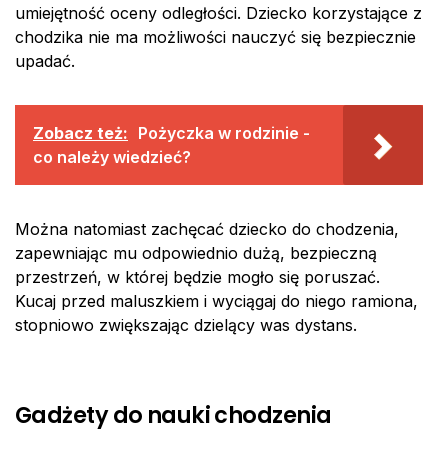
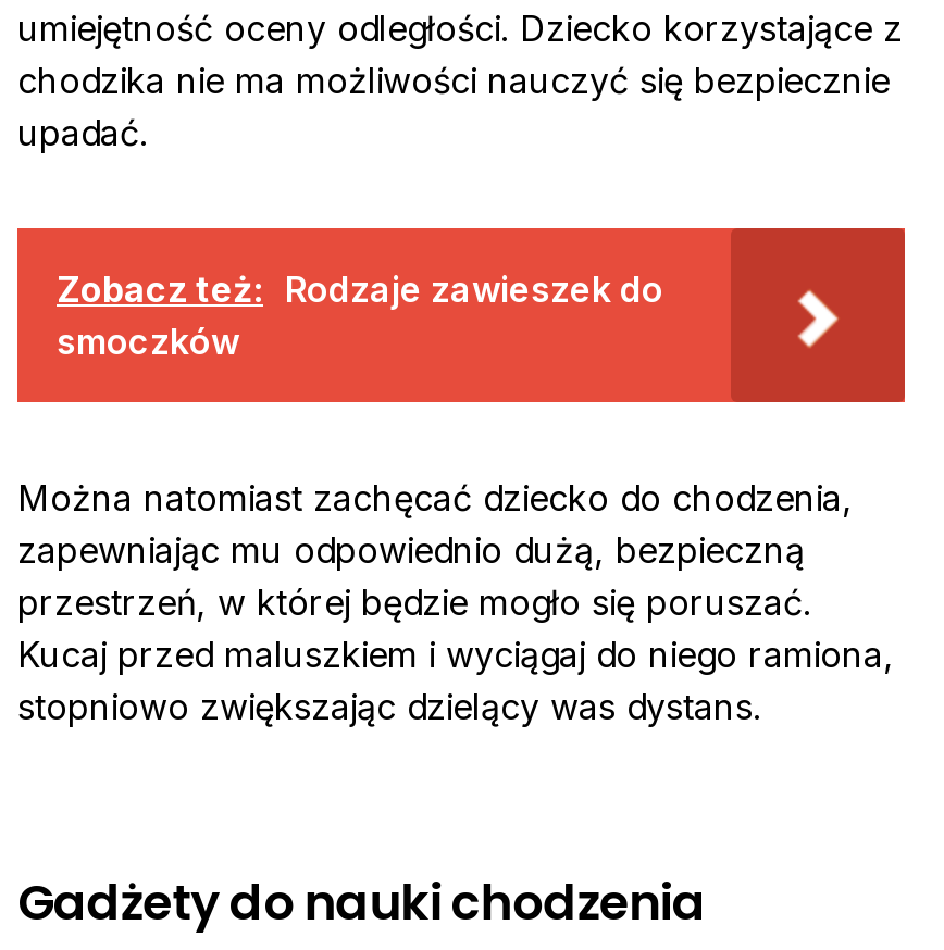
- Zobacz też: Pożyczka w rodzinie -
- co należy wiedzieć?
+ Zobacz też: Rodzaje zawieszek do
+ smoczków
